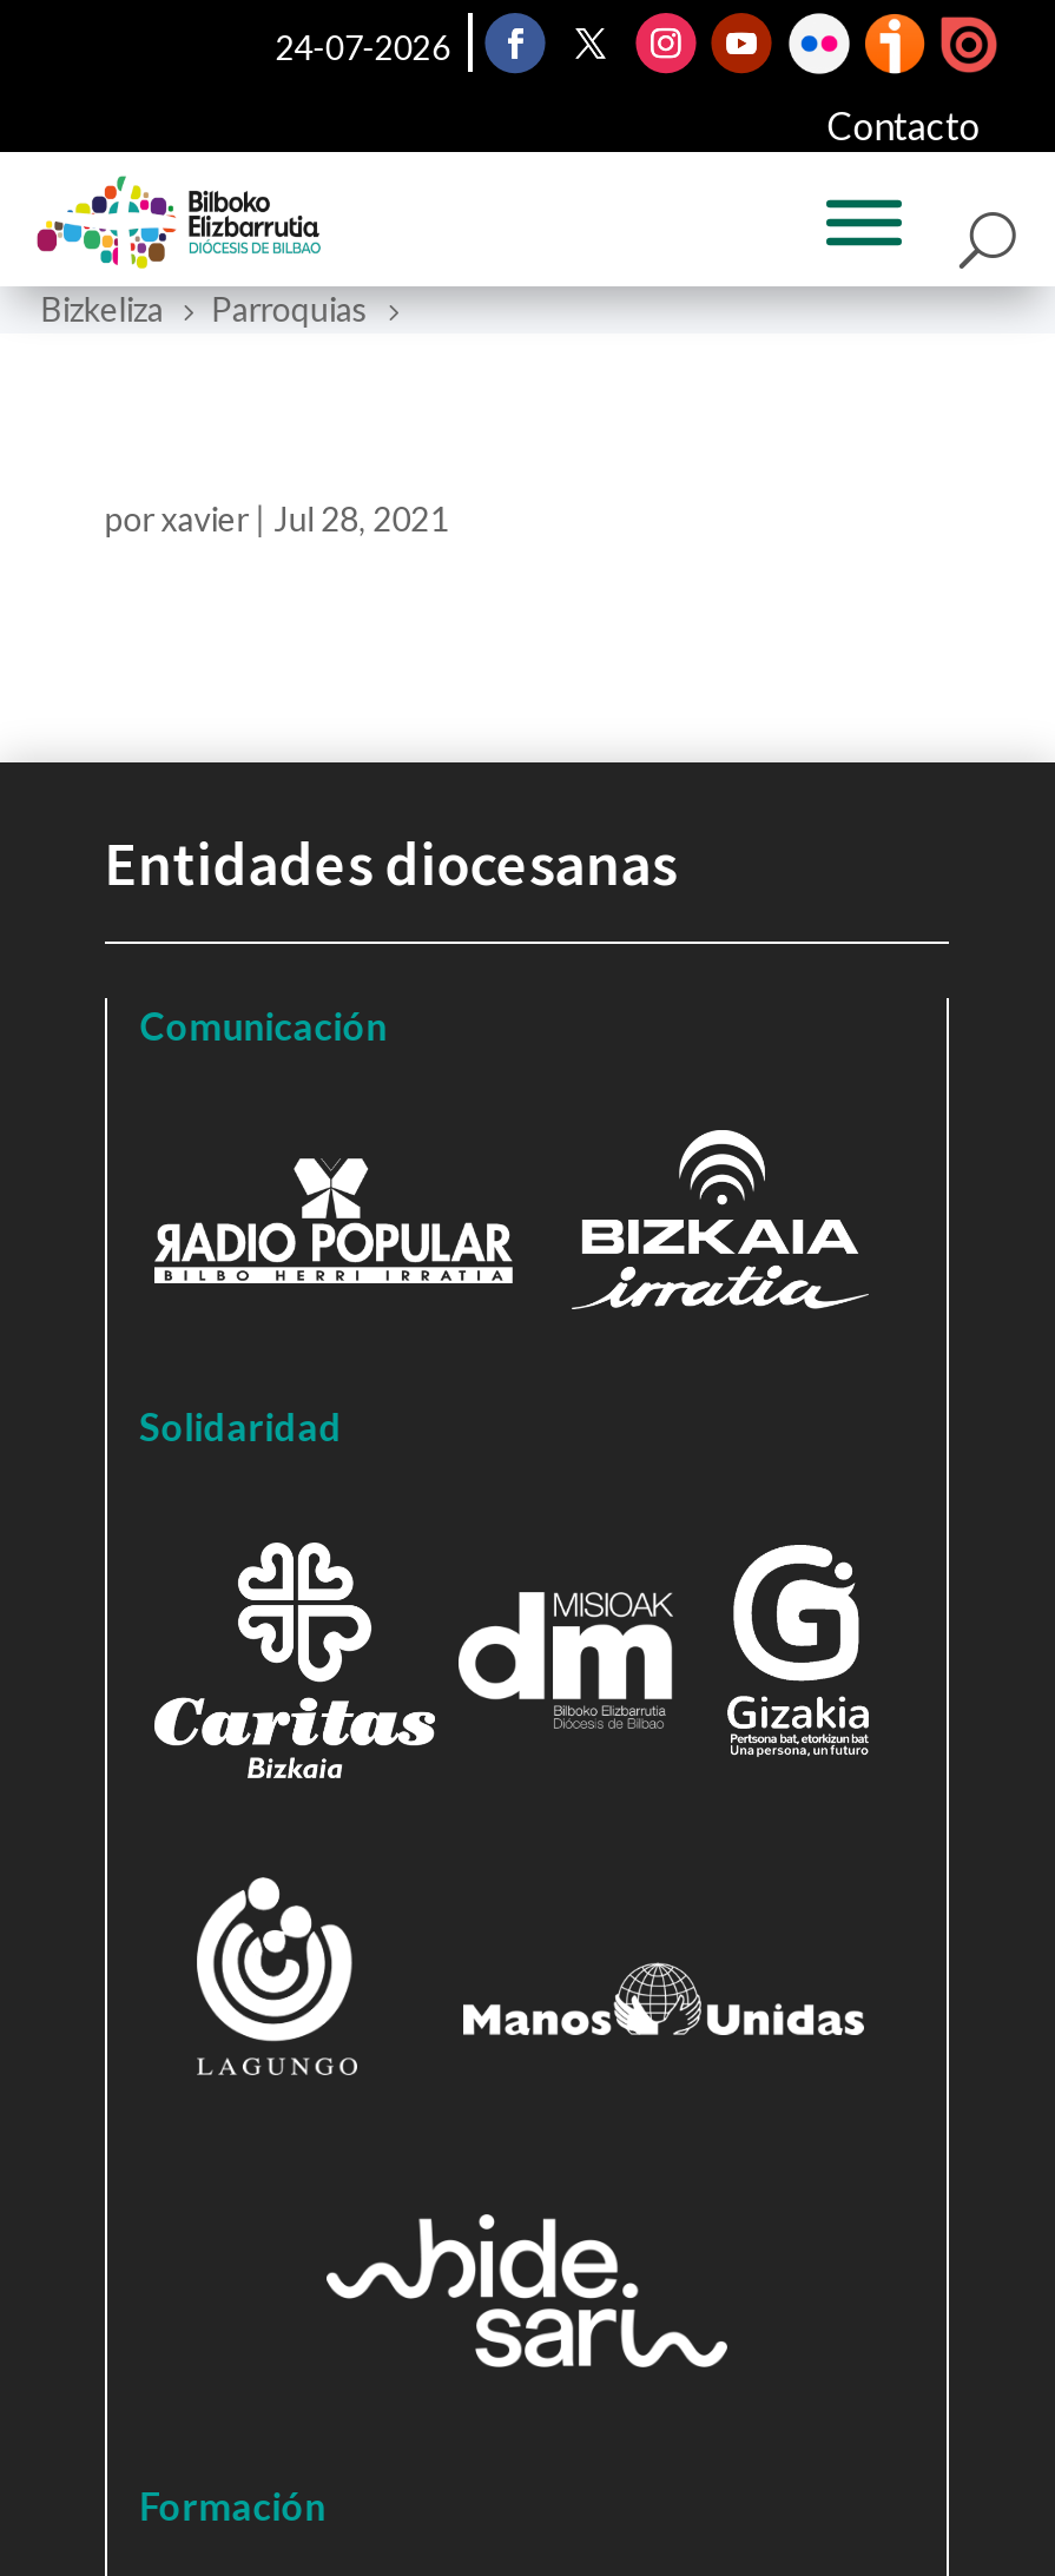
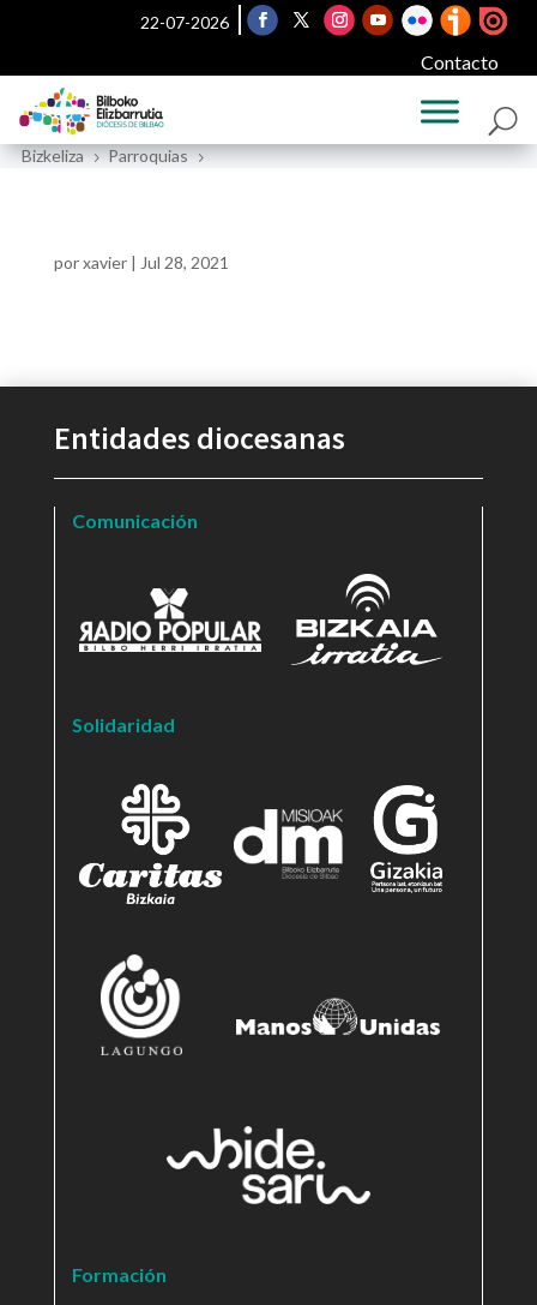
- 24-07-2026
+ 22-07-2026
